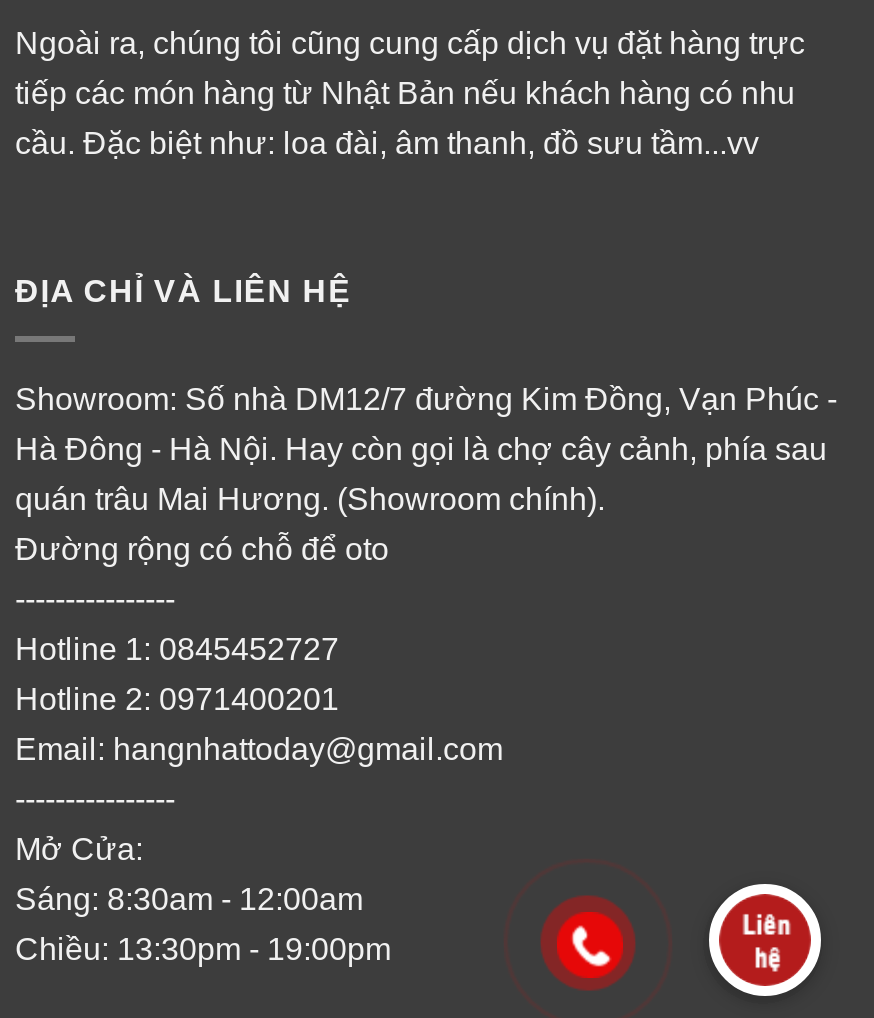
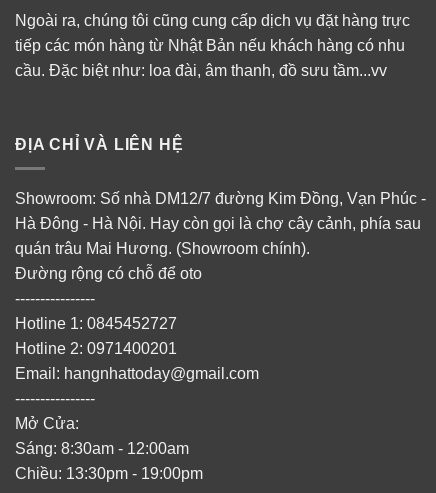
- [image]

- [image]
